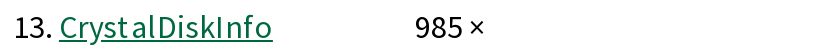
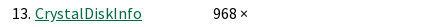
- 985 ×
+ 968 ×
